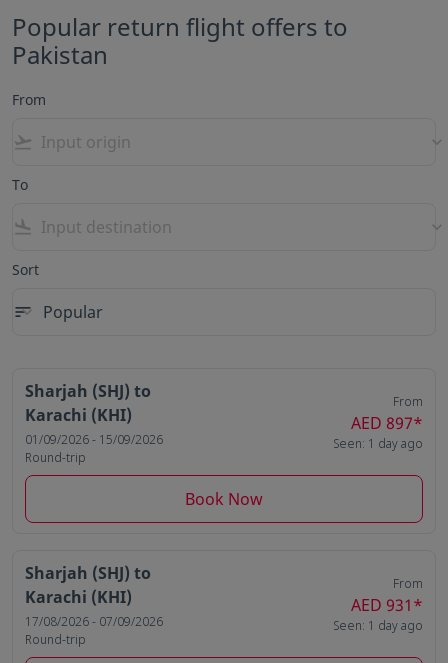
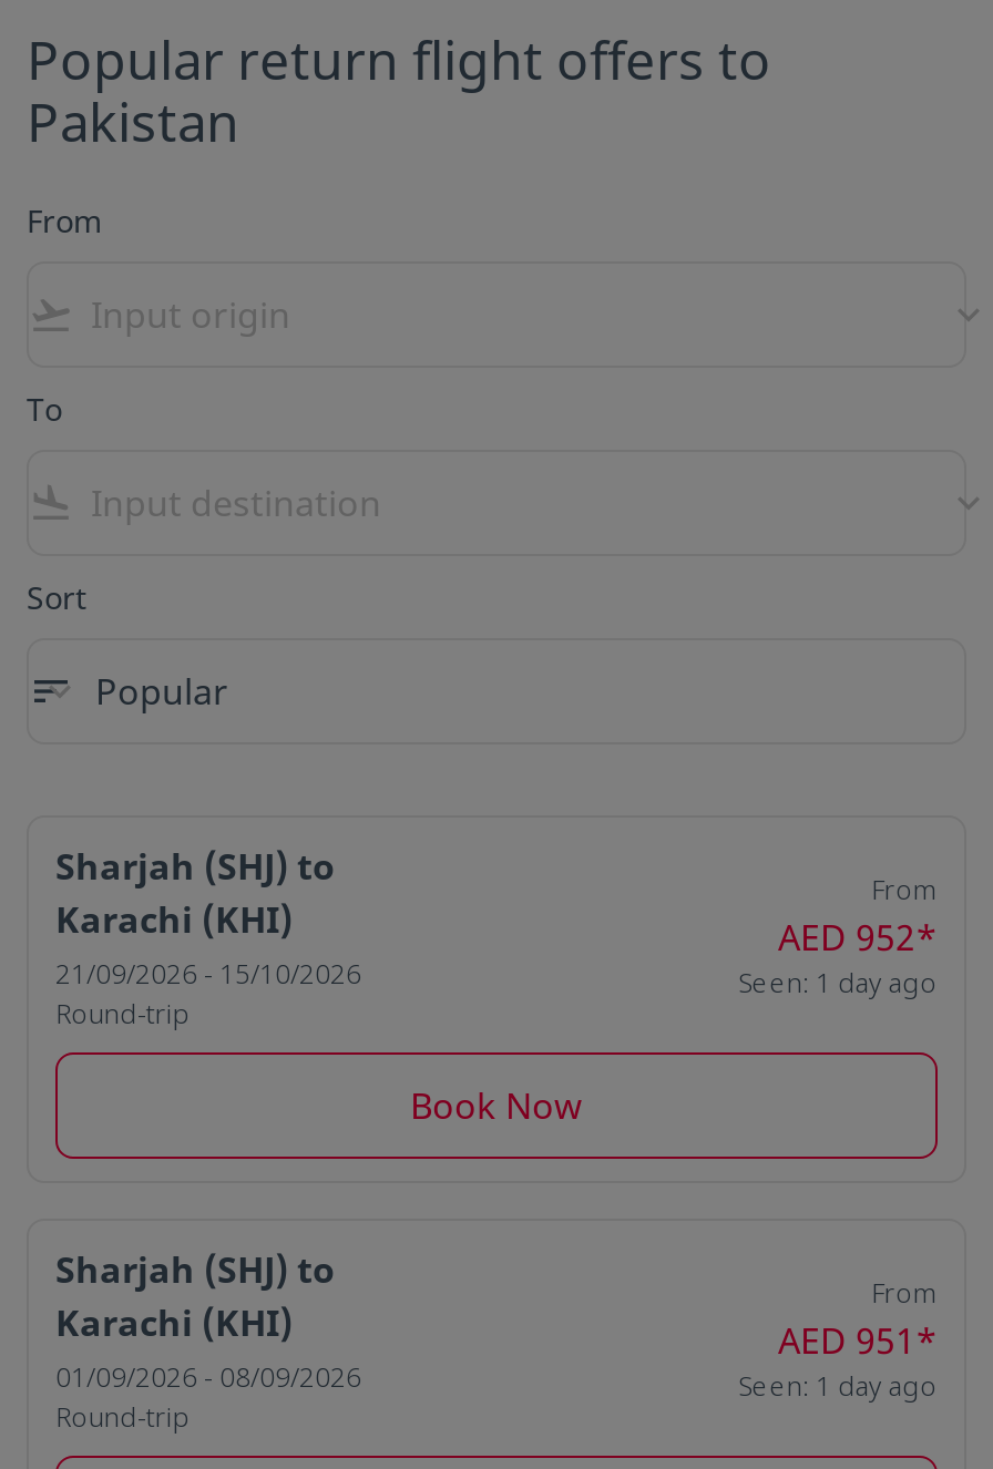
- AED 897*
+ AED 952*

- 01/09/2026 - 15/09/2026
+ 21/09/2026 - 15/10/2026

- AED 931 *
+ AED 951 *

- 17/08/2026 - 07/09/2026
+ 01/09/2026 - 08/09/2026
